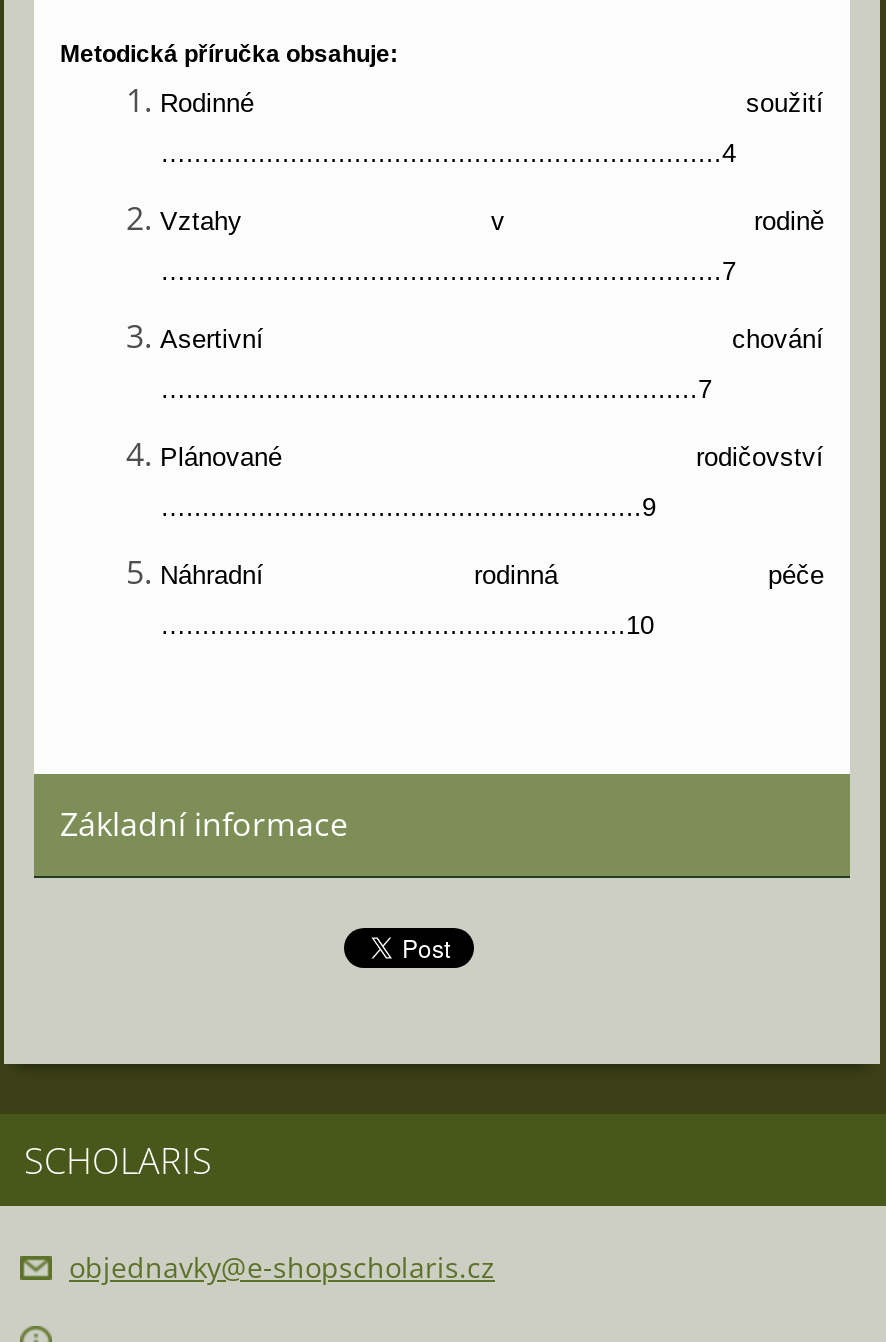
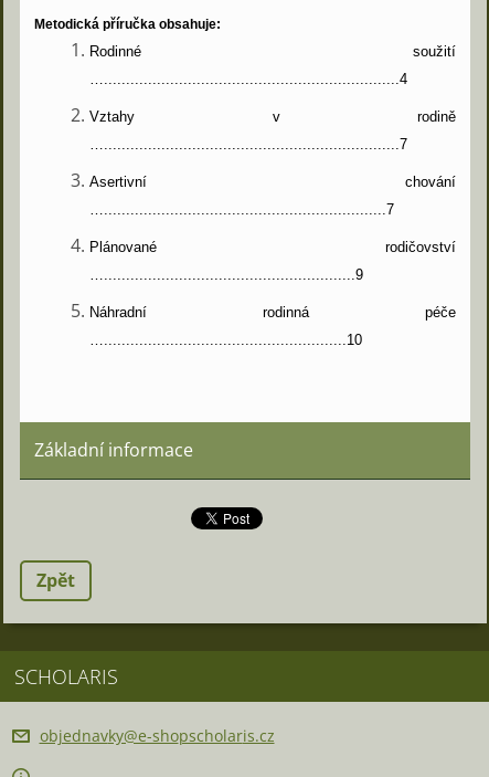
+ Zpět
